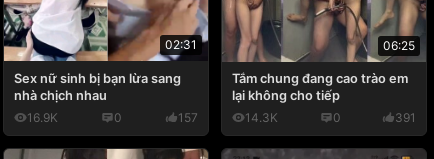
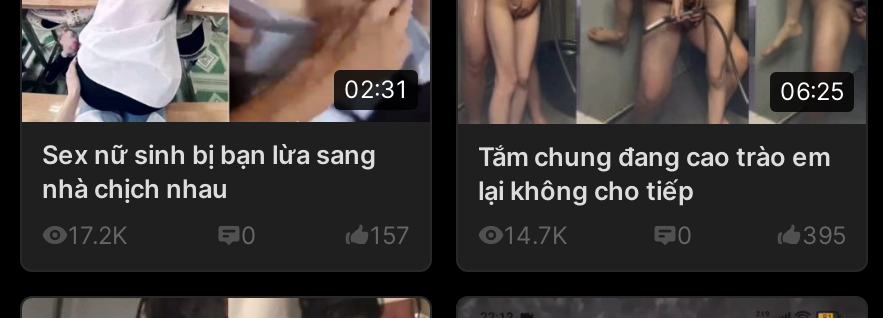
- 16.9K
+ 17.2K

- 14.3K
+ 14.7K

- 391
+ 395
